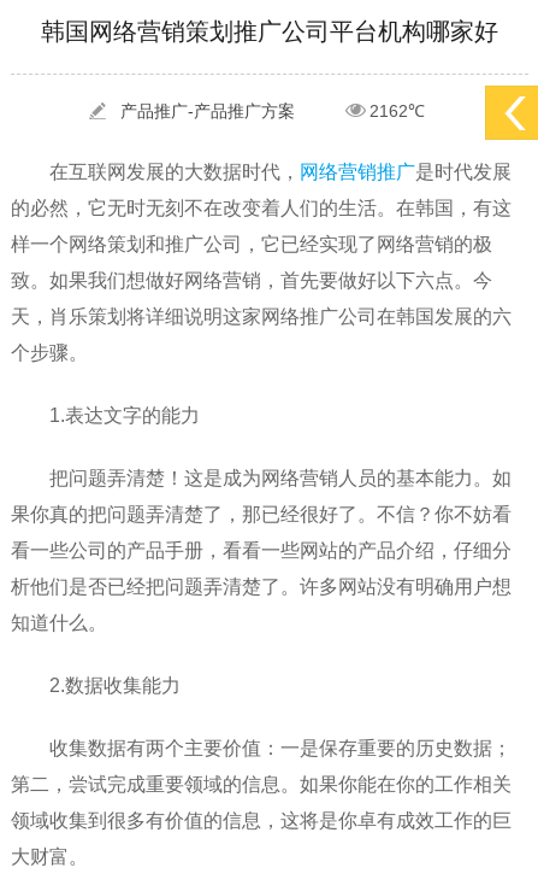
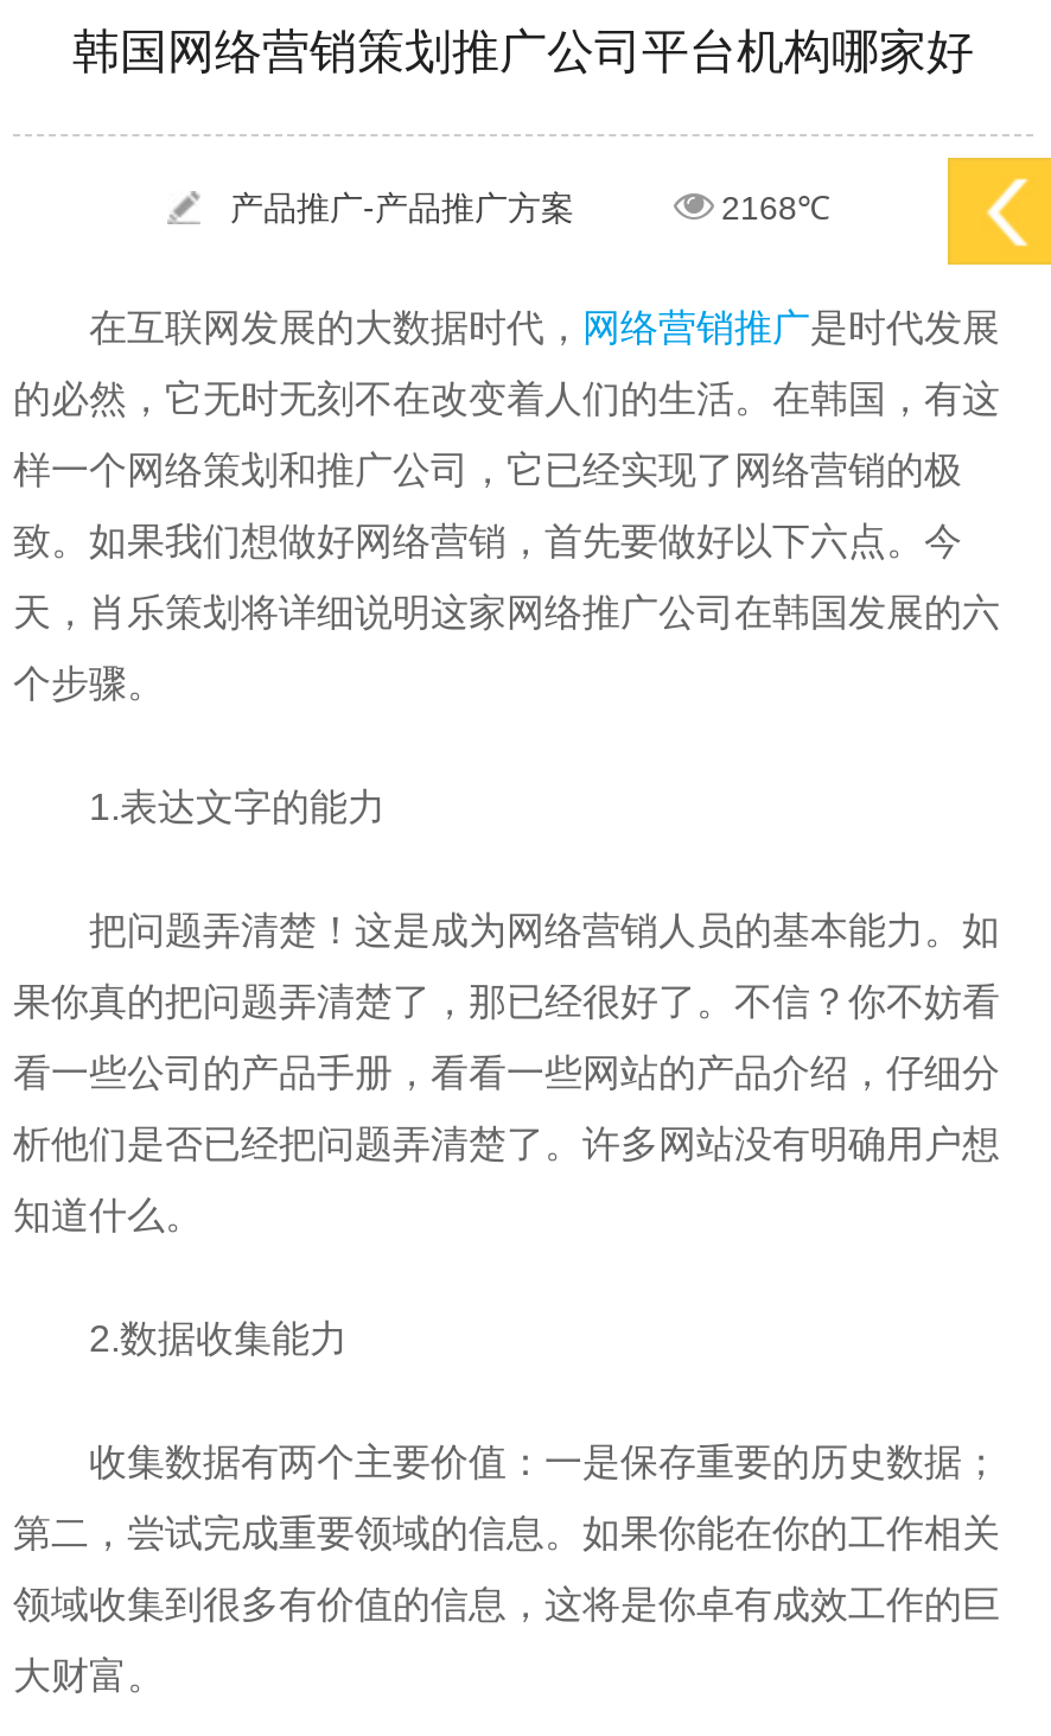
- 2162℃
+ 2168℃
